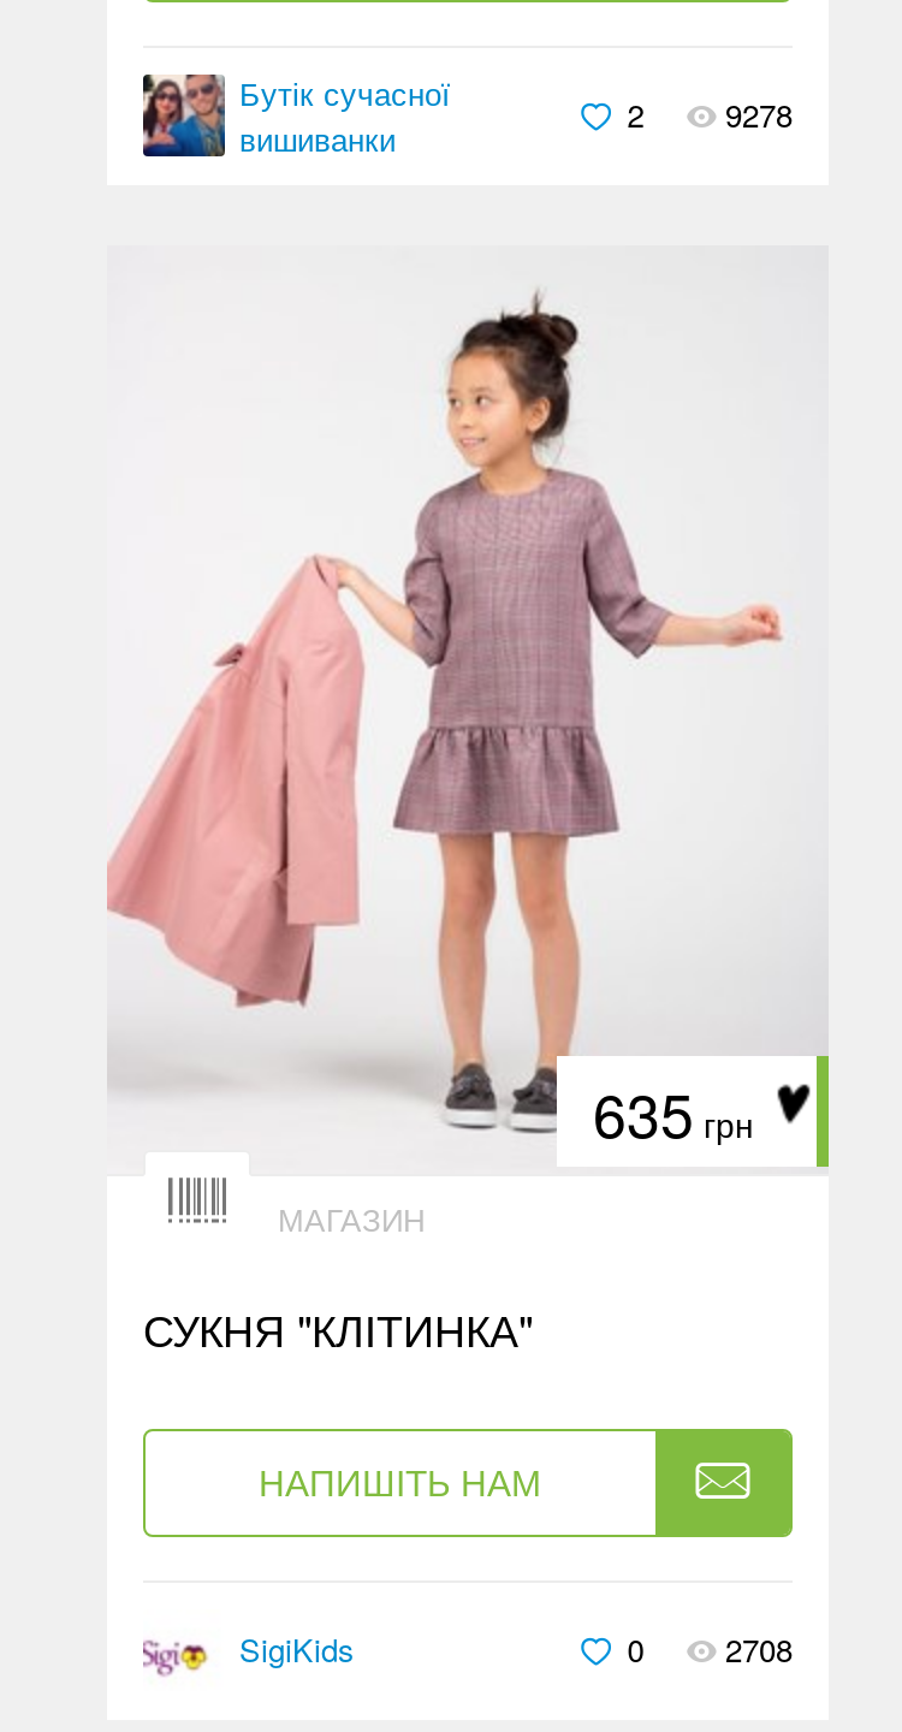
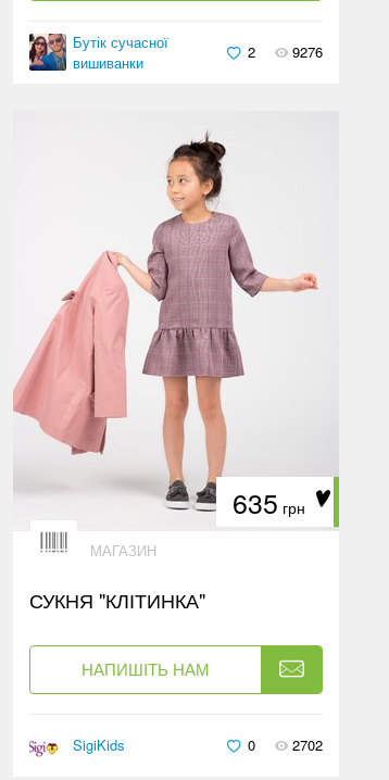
- 2 9278
+ 2 9276

- 0 2708
+ 0 2702
